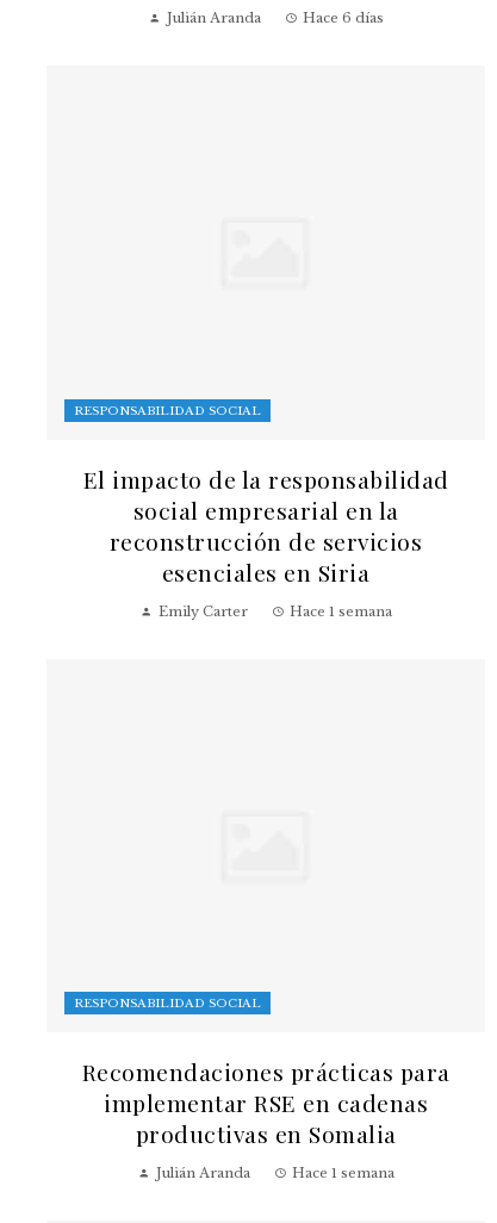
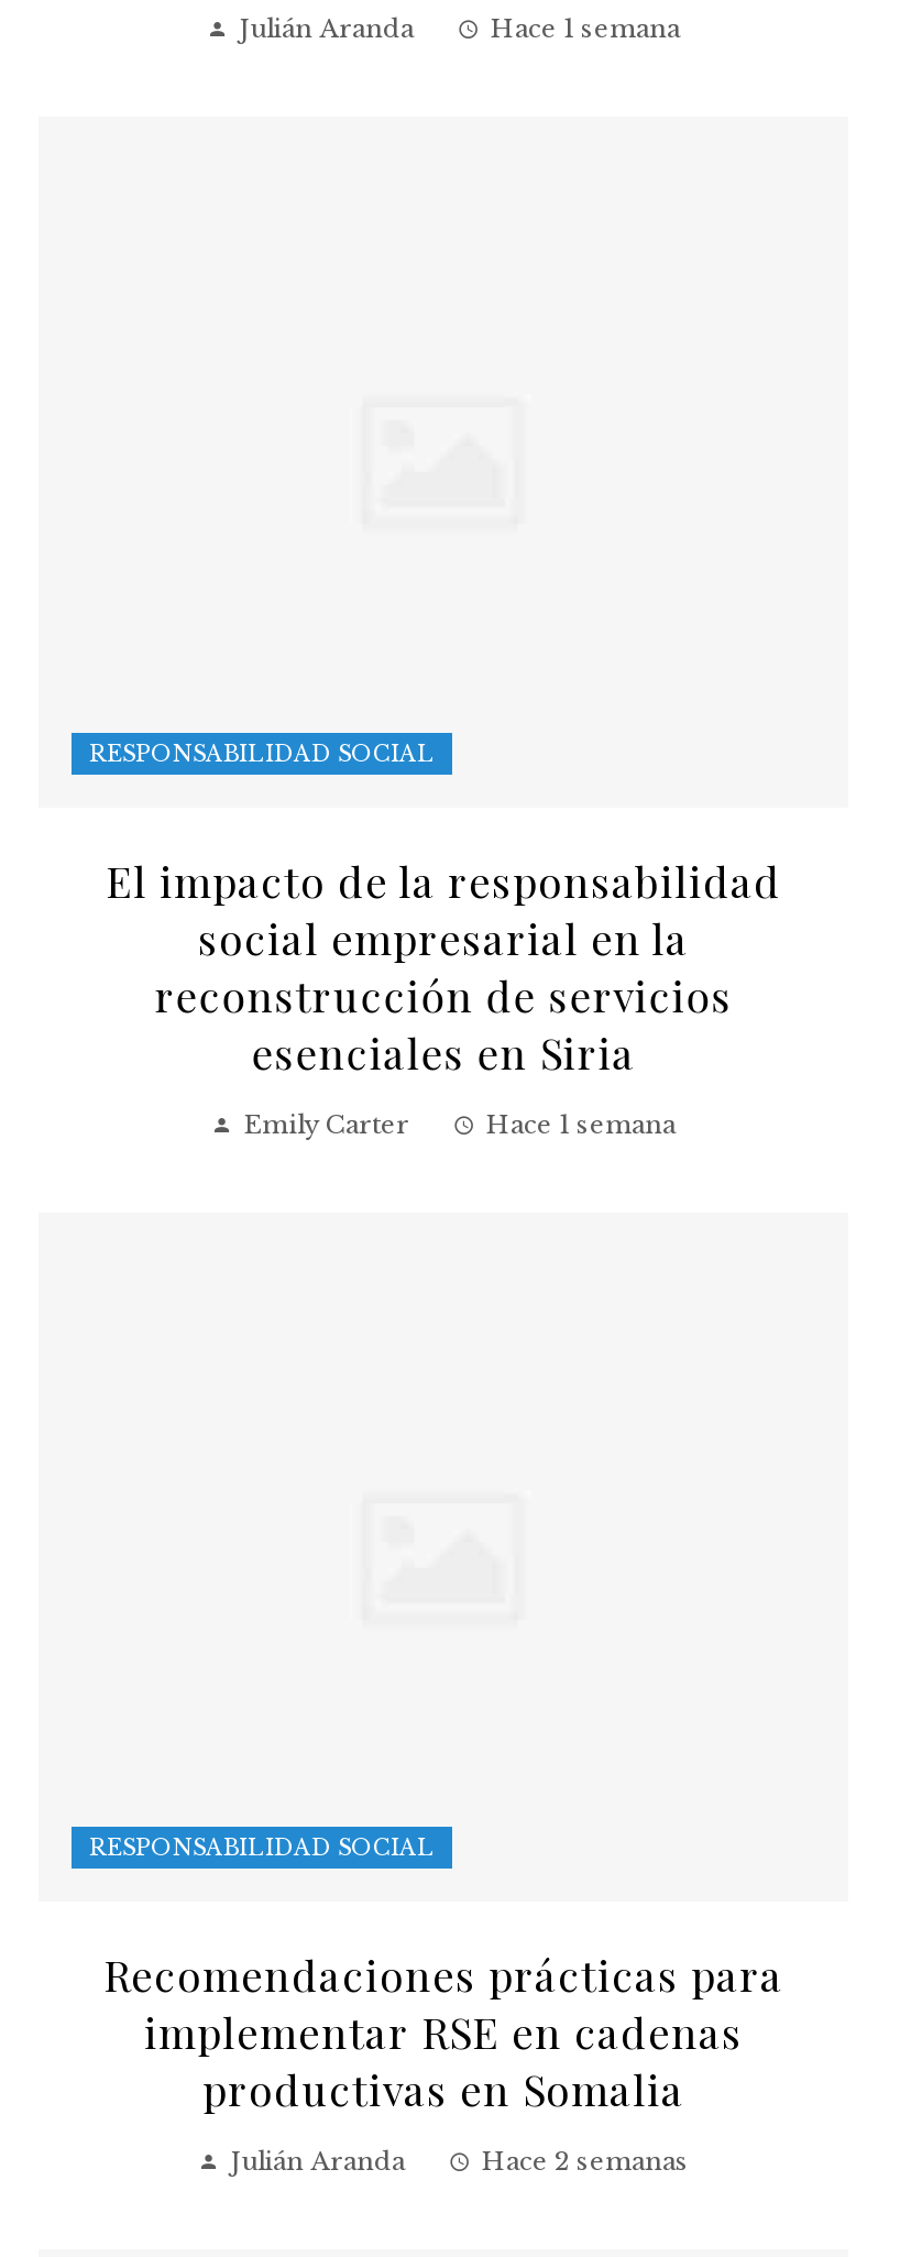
- Hace 6 días
+ Hace 1 semana

- Hace 1 semana
+ Hace 2 semanas
